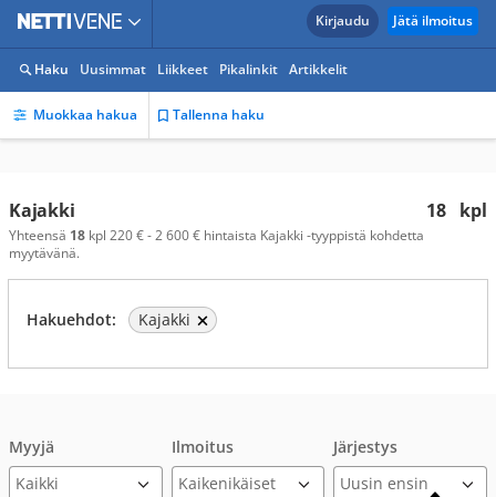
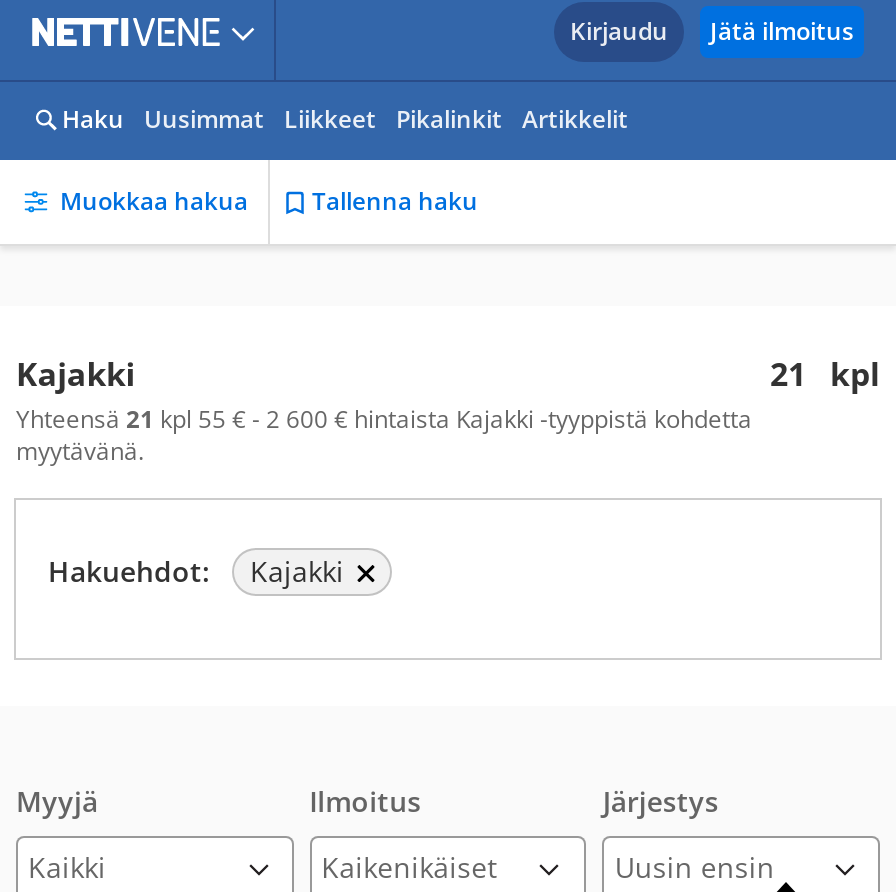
- 18 kpl
+ 21 kpl

- Yhteensä 18 kpl 220 € - 2 600 € hintaista Kajakki -tyyppistä kohdetta
+ Yhteensä 21 kpl 55 € - 2 600 € hintaista Kajakki -tyyppistä kohdetta
